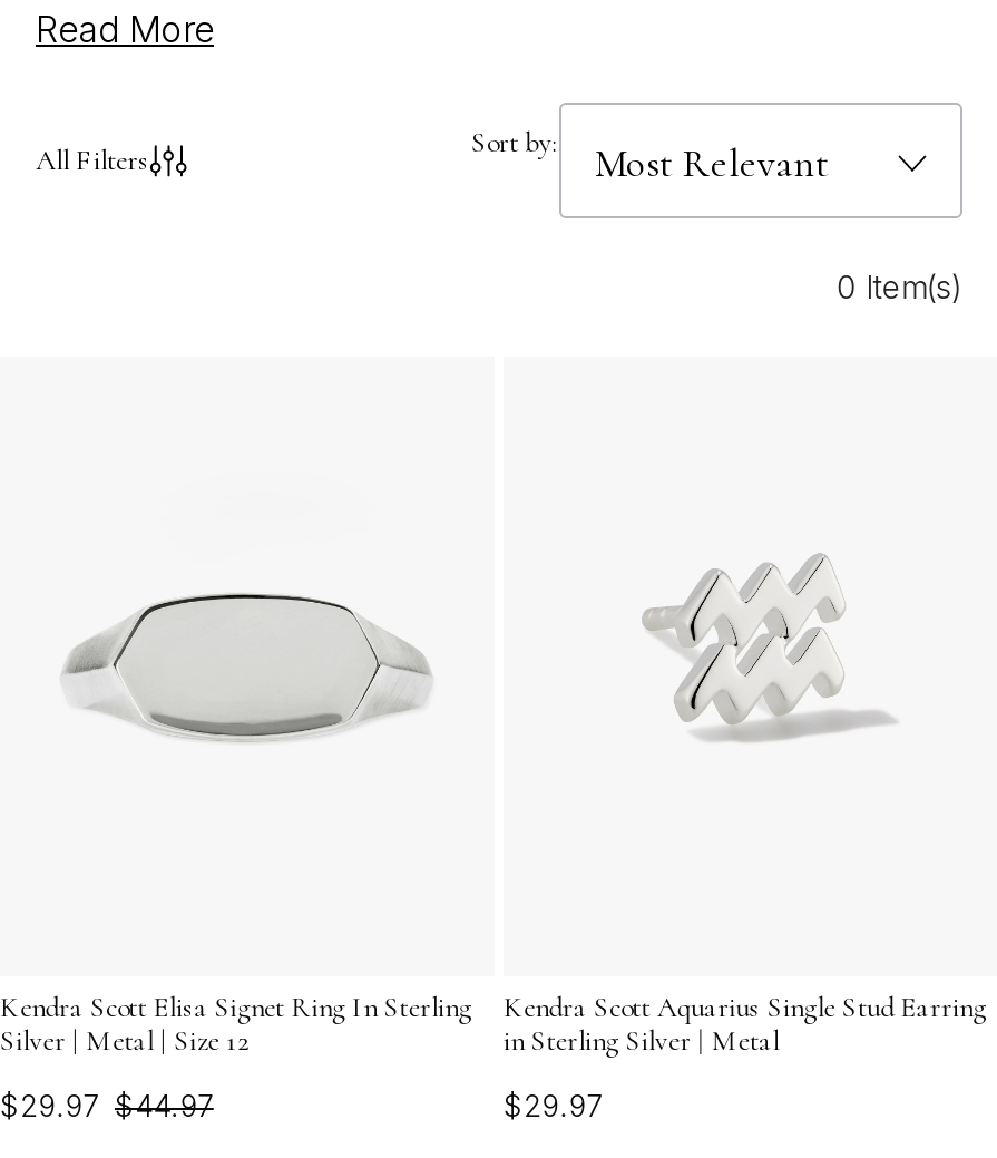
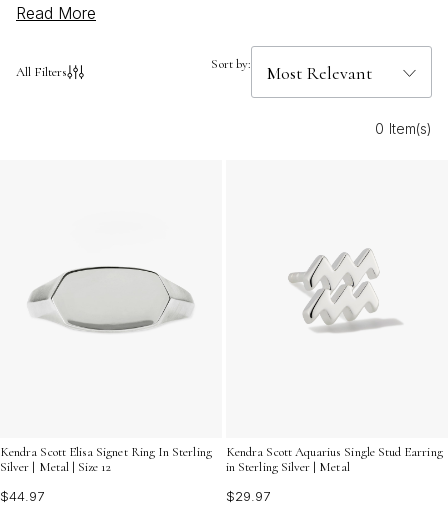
- $29.97 $44.97
+ $44.97
